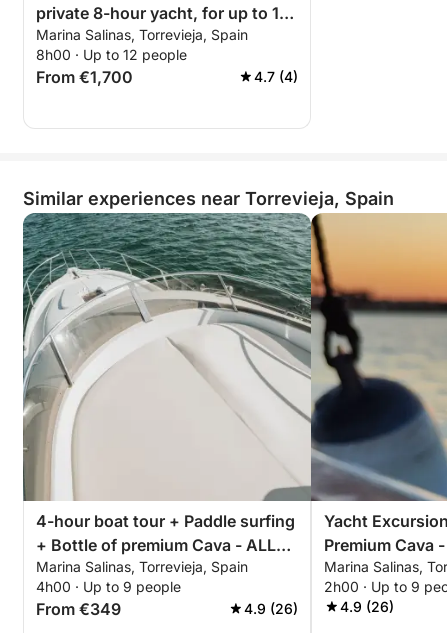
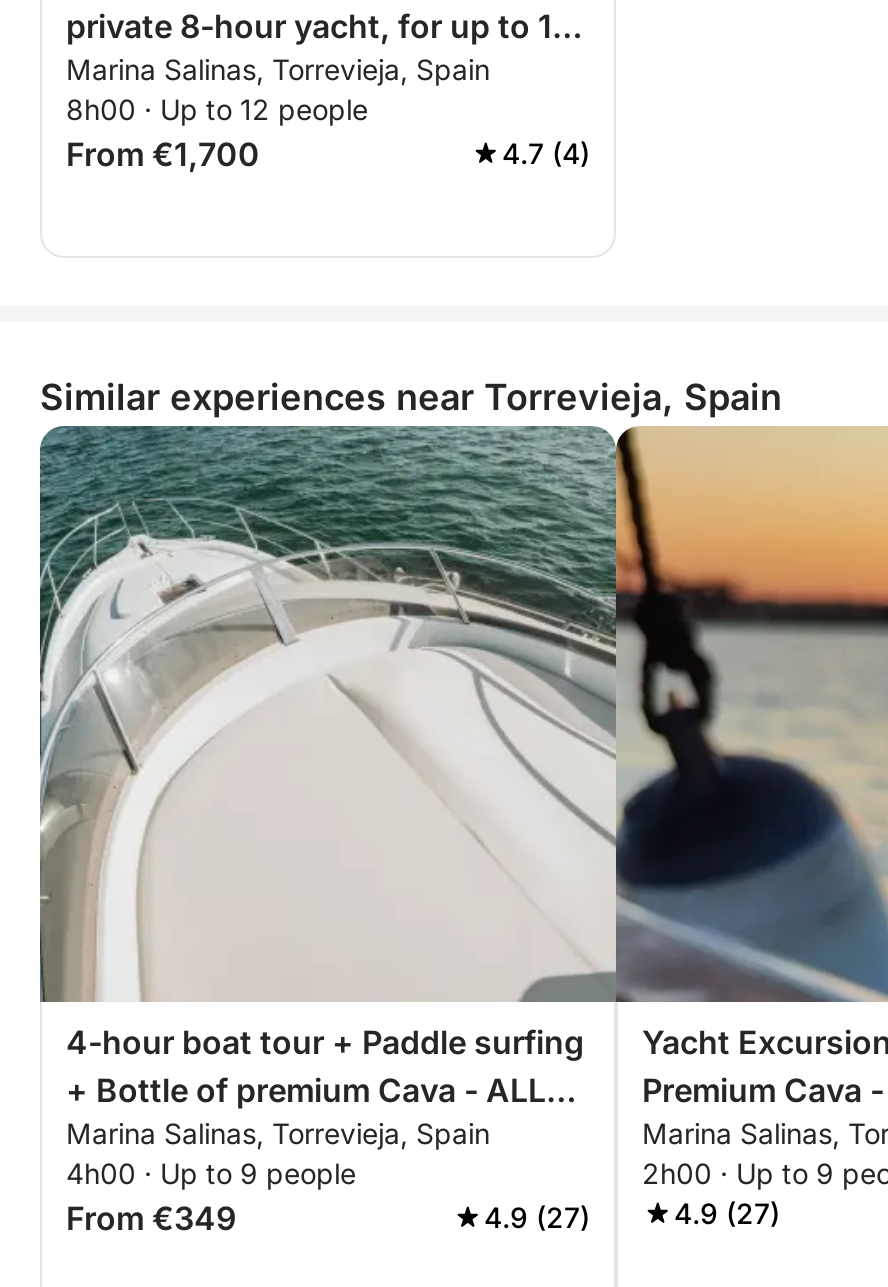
- 4.9 (26)
+ 4.9 (27)

- 4.9 (26)
+ 4.9 (27)
